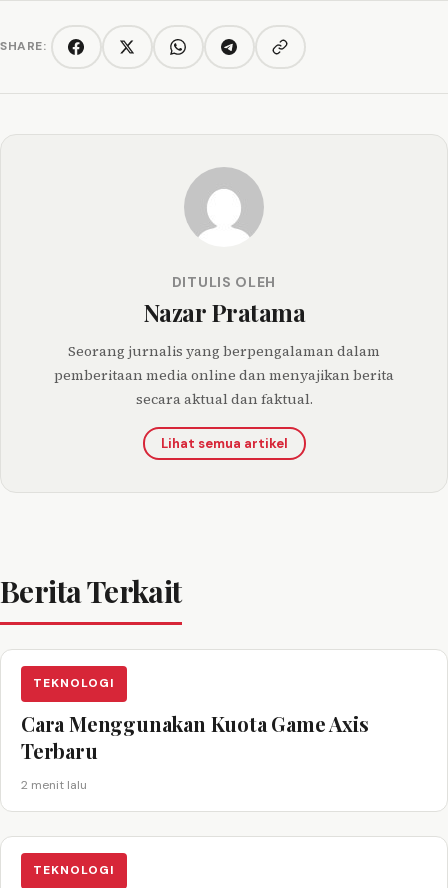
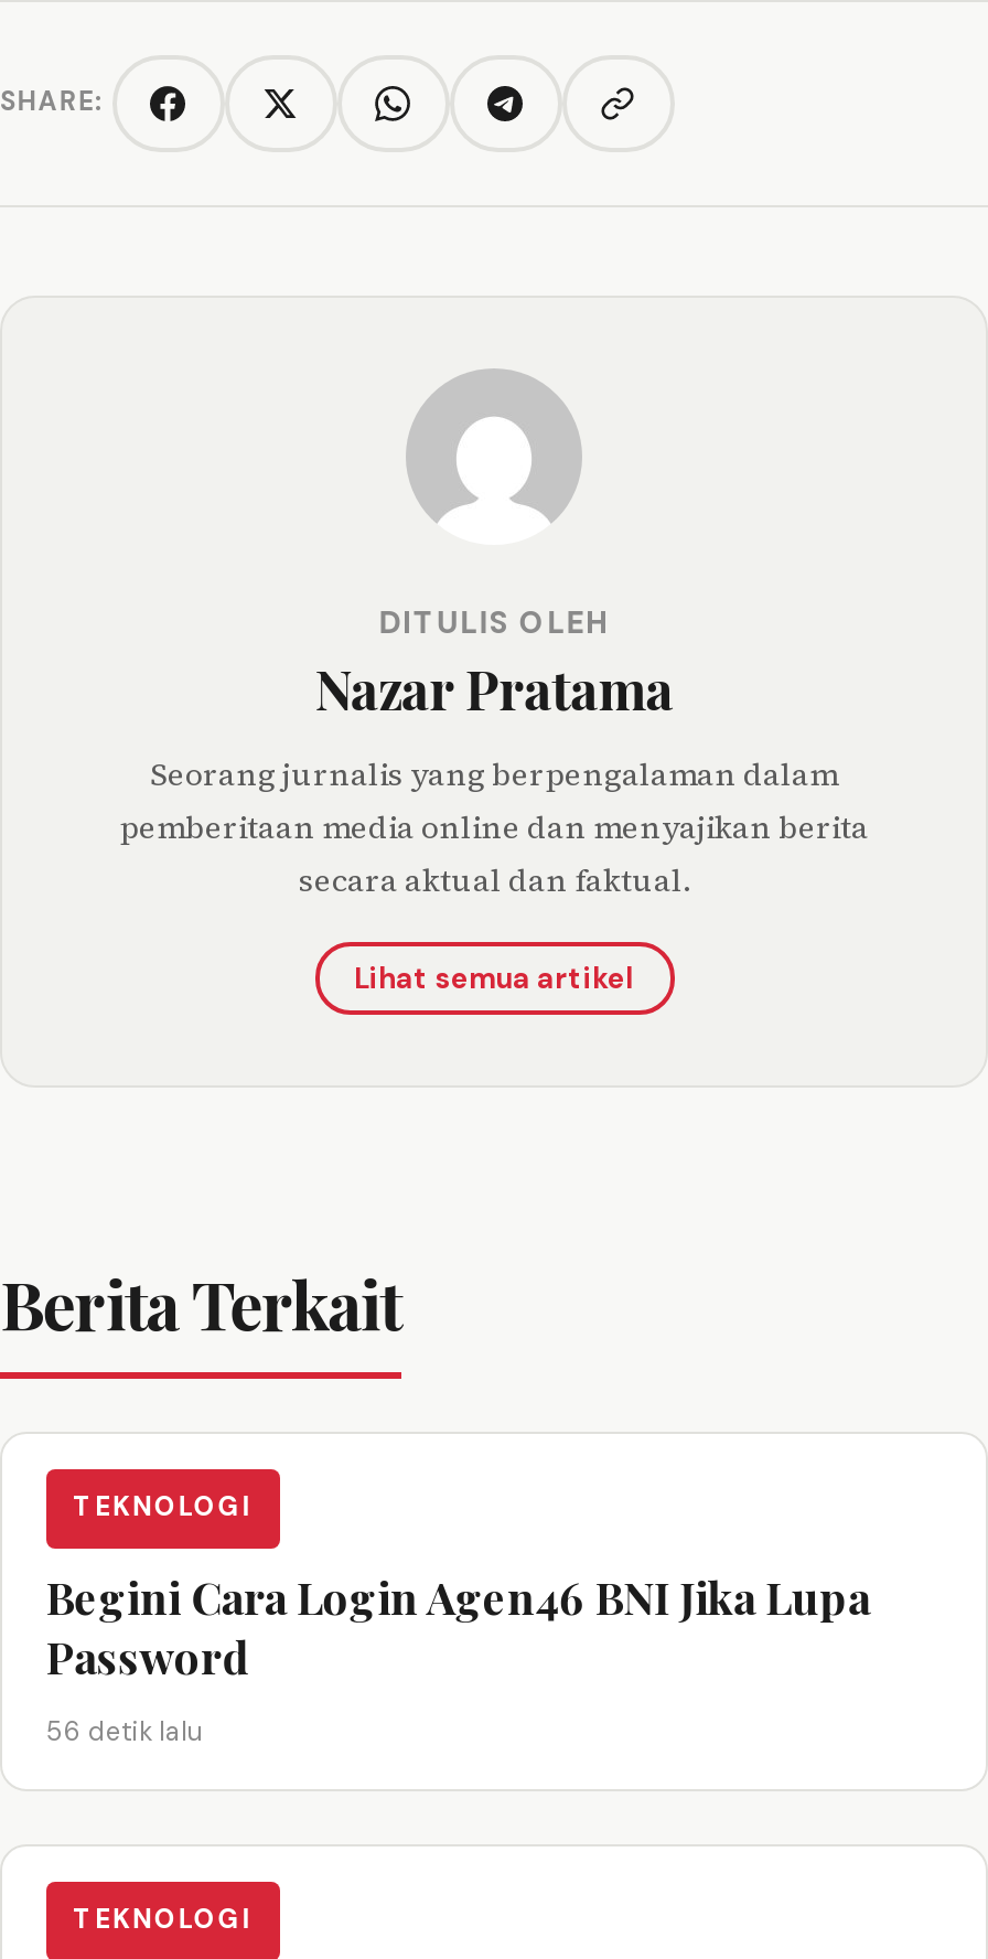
- Cara Menggunakan Kuota Game Axis
- Terbaru
+ Begini Cara Login Agen46 BNI Jika Lupa
+ Password

- 2 menit lalu
+ 56 detik lalu
